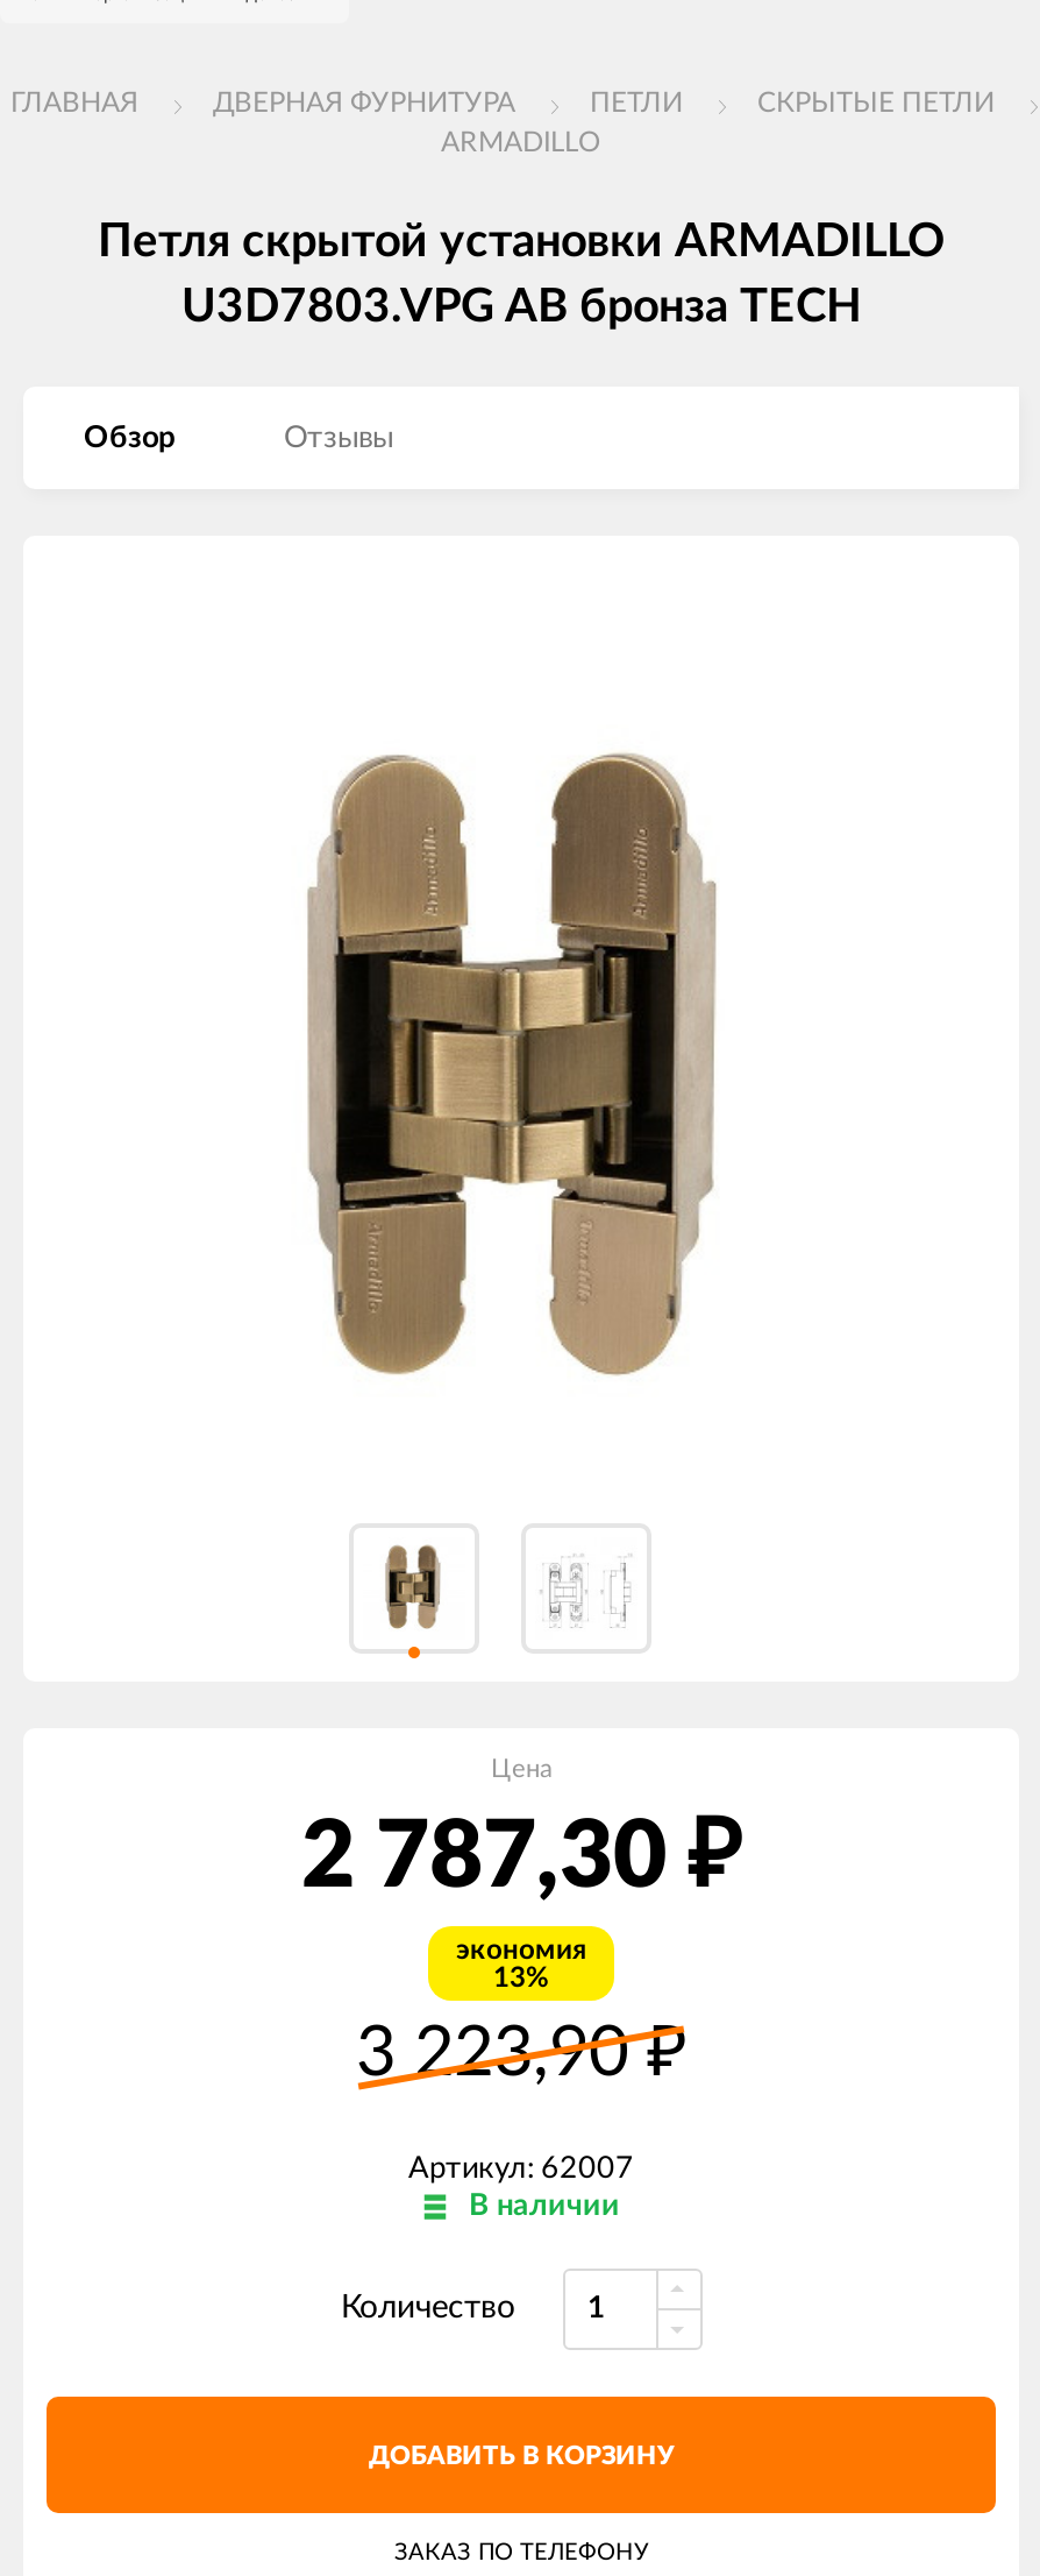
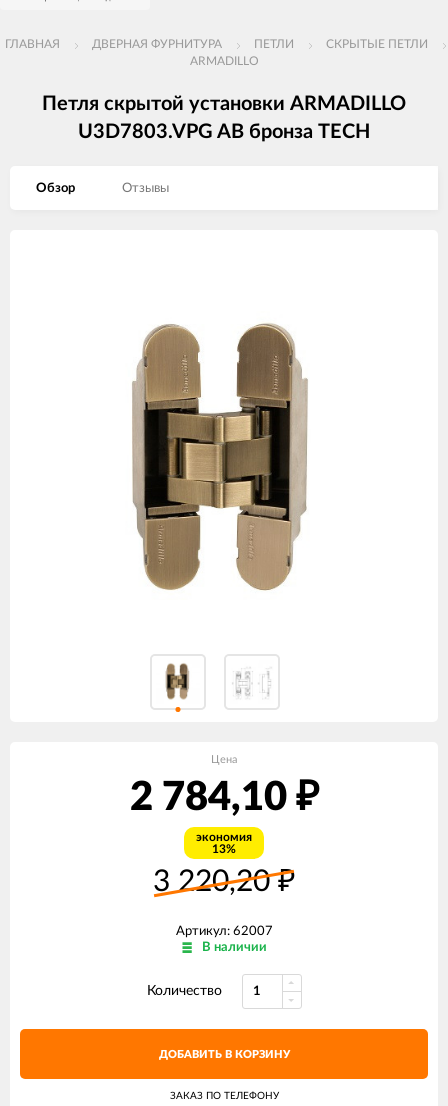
- 2 787,30 ₽
+ 2 784,10 ₽

- 3 223,90₽
+ 3 220,20₽
